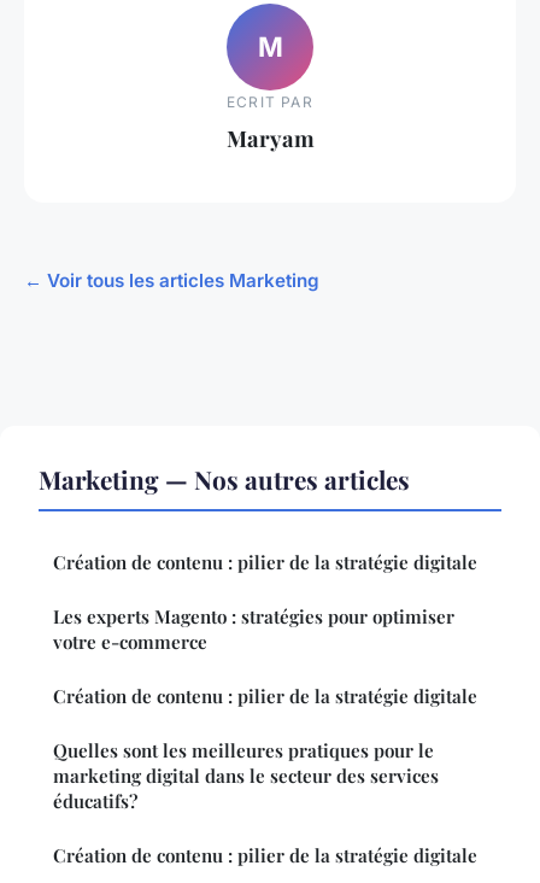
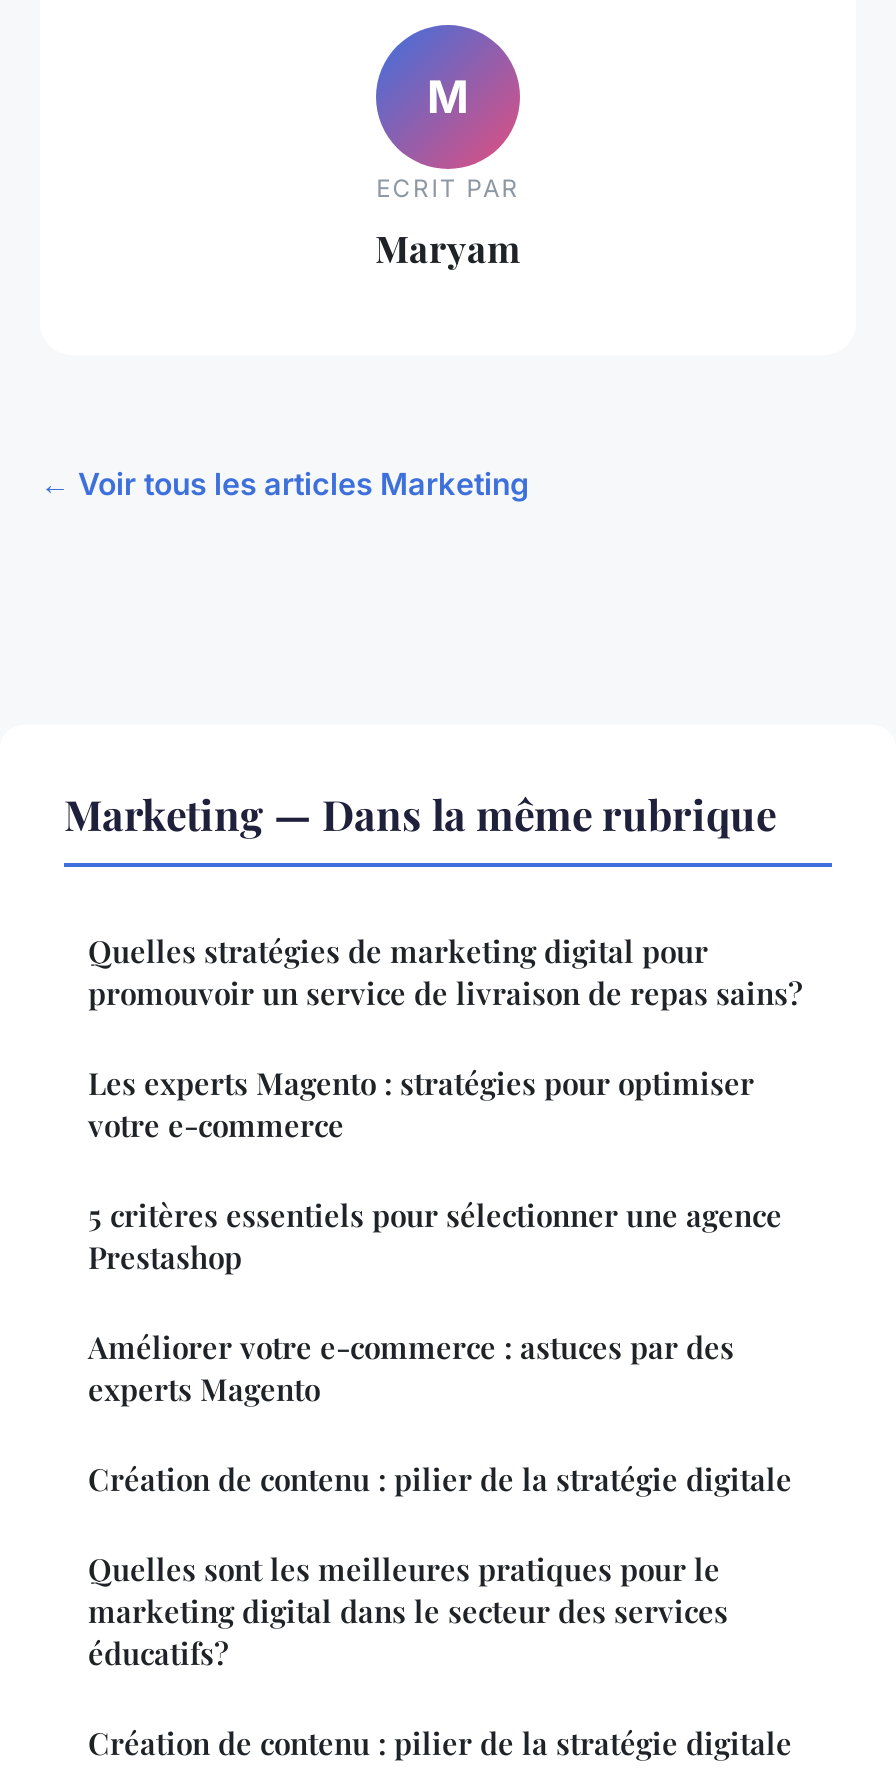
- Marketing — Nos autres articles
+ Marketing — Dans la même rubrique

- Création de contenu : pilier de la stratégie digitale
+ Quelles stratégies de marketing digital pour
+ promouvoir un service de livraison de repas sains?

+ 5 critères essentiels pour sélectionner une agence
+ Prestashop
+ Améliorer votre e-commerce : astuces par des
+ experts Magento
